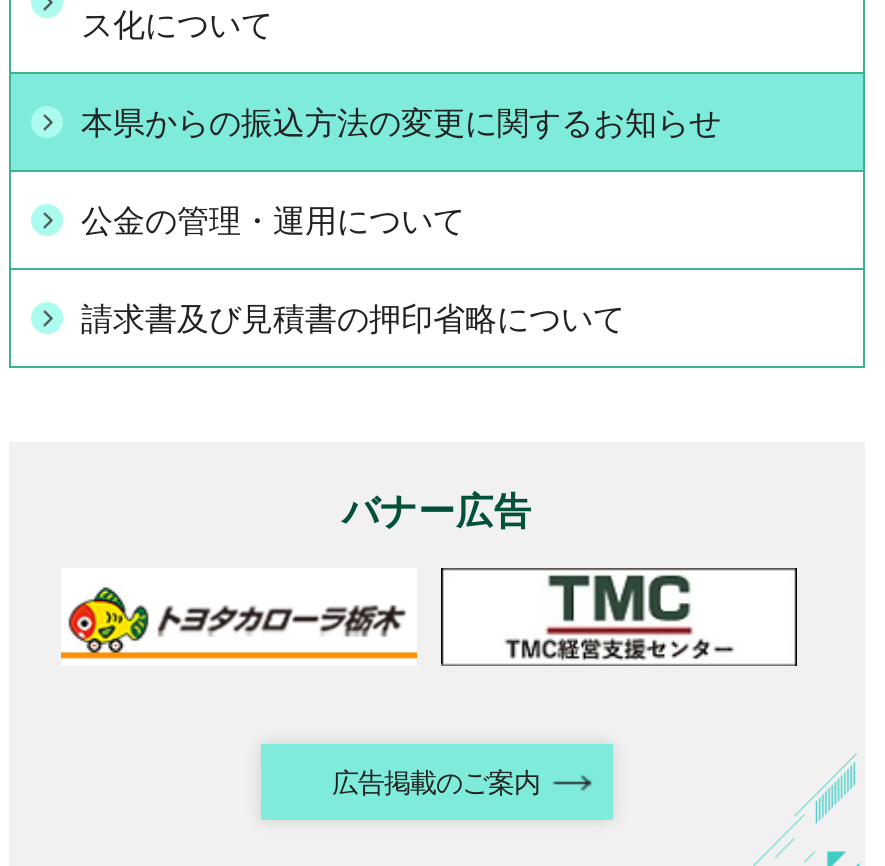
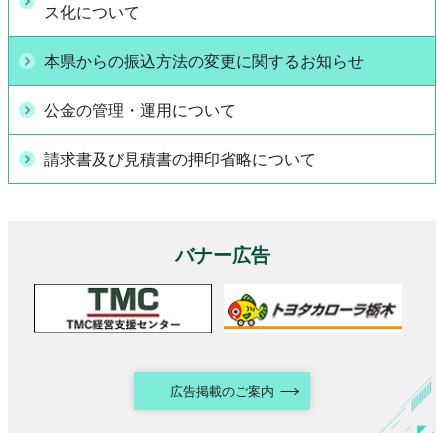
- [image]
+ [image]

- [image]
+ [image]
